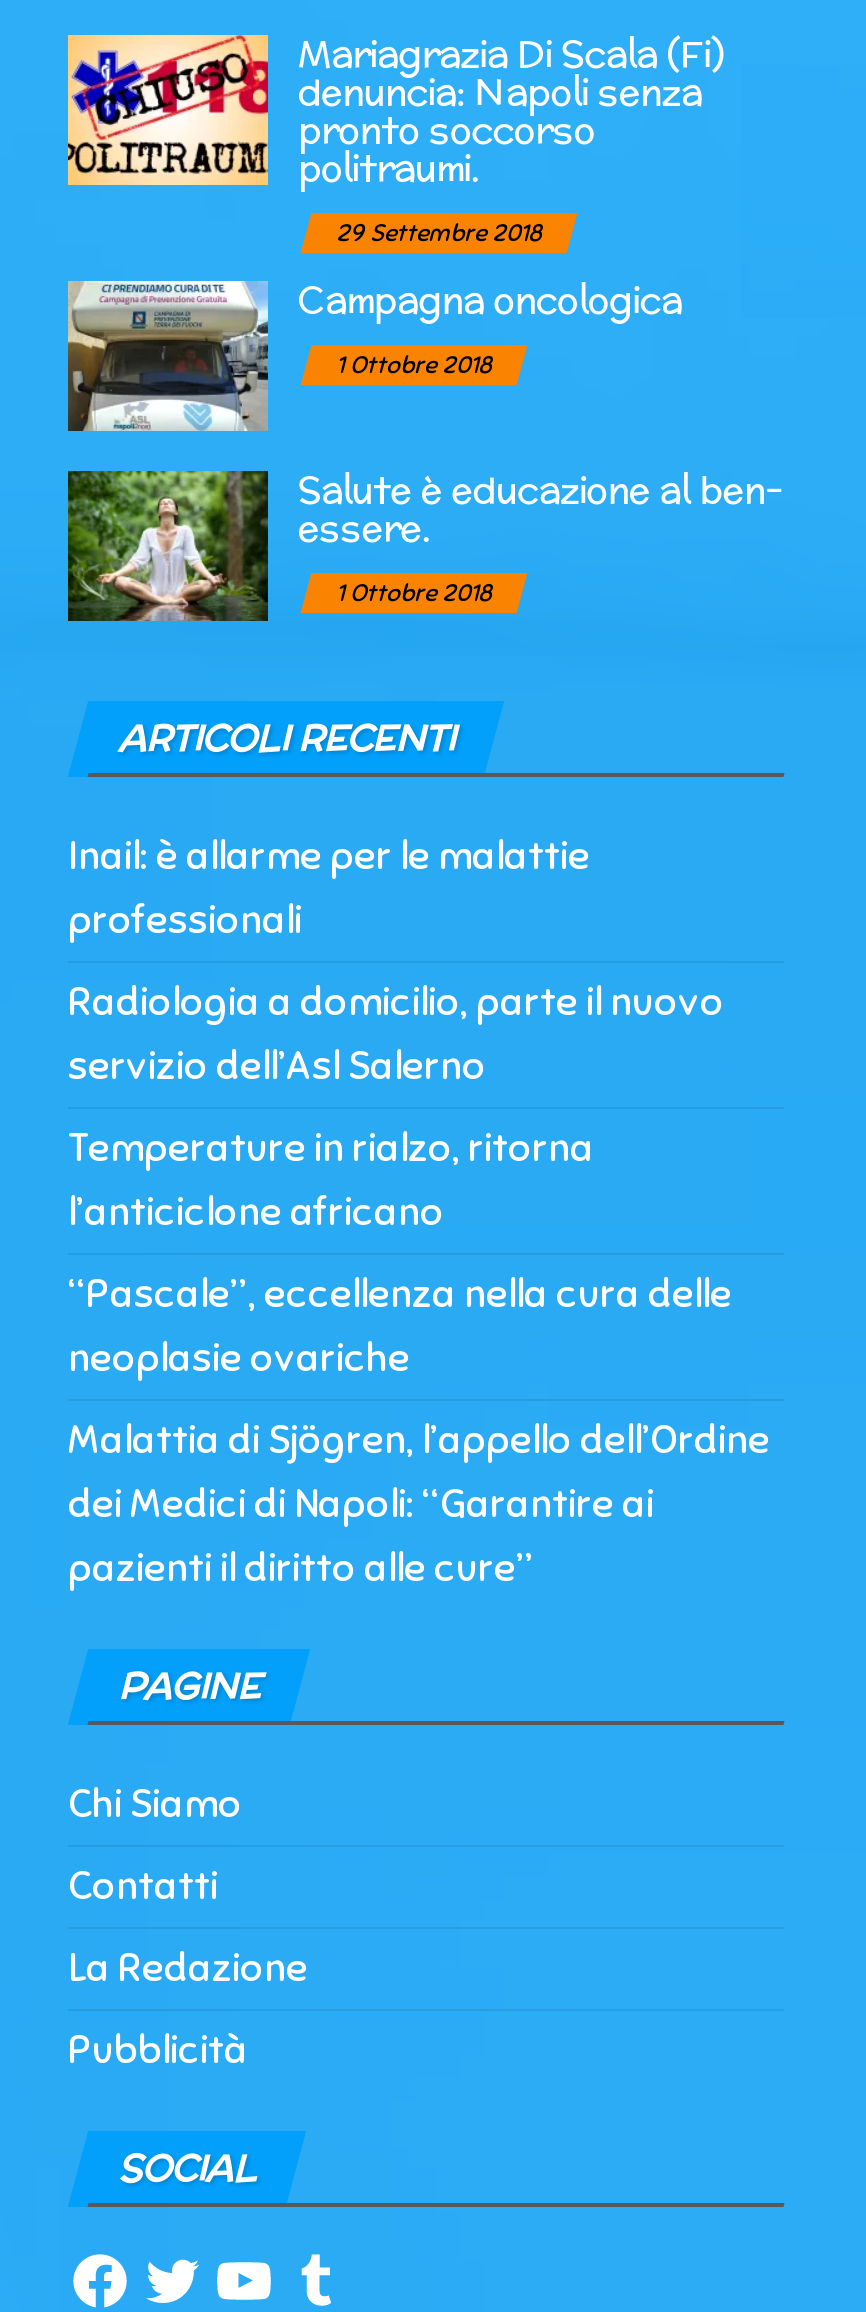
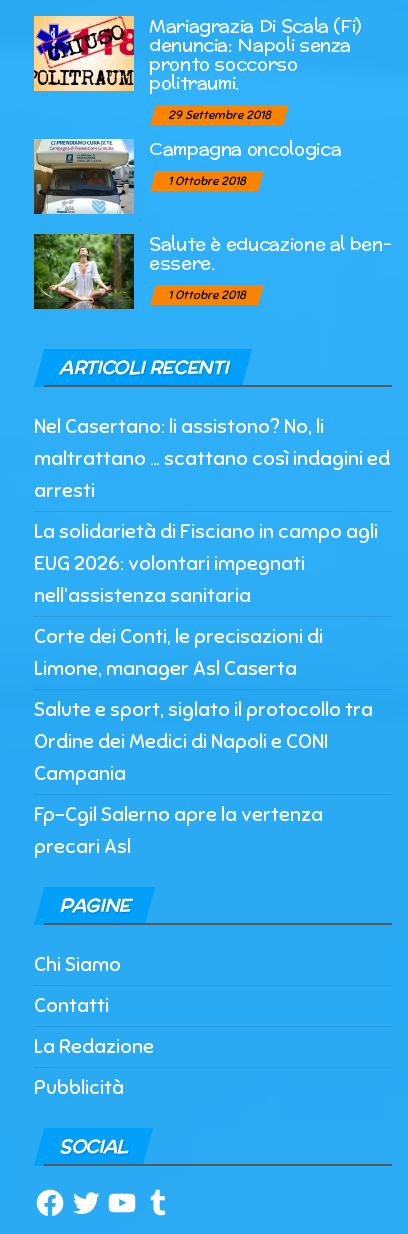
- Inail: è allarme per le malattie
- professionali
+ Nel Casertano: li assistono? No, li
+ maltrattano … scattano così indagini ed
+ arresti

- Radiologia a domicilio, parte il nuovo
- servizio dell’Asl Salerno
+ La solidarietà di Fisciano in campo agli
+ EUG 2026: volontari impegnati
+ nell’assistenza sanitaria

- Temperature in rialzo, ritorna
- l’anticiclone africano
+ Corte dei Conti, le precisazioni di
+ Limone, manager Asl Caserta

- “Pascale”, eccellenza nella cura delle
- neoplasie ovariche
+ Salute e sport, siglato il protocollo tra
+ Ordine dei Medici di Napoli e CONI
+ Campania

- Malattia di Sjögren, l’appello dell’Ordine
- dei Medici di Napoli: “Garantire ai
- pazienti il diritto alle cure”
+ Fp-Cgil Salerno apre la vertenza
+ precari Asl
